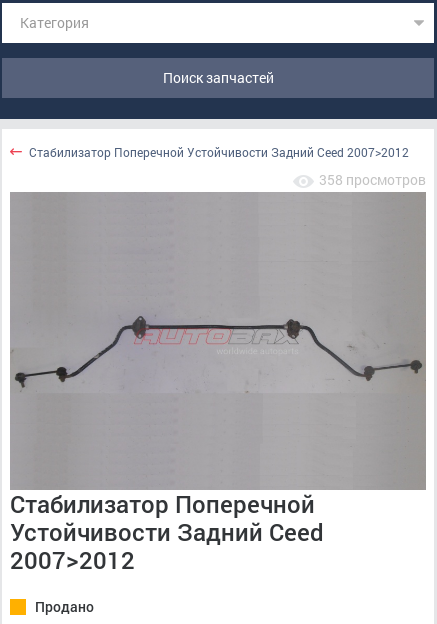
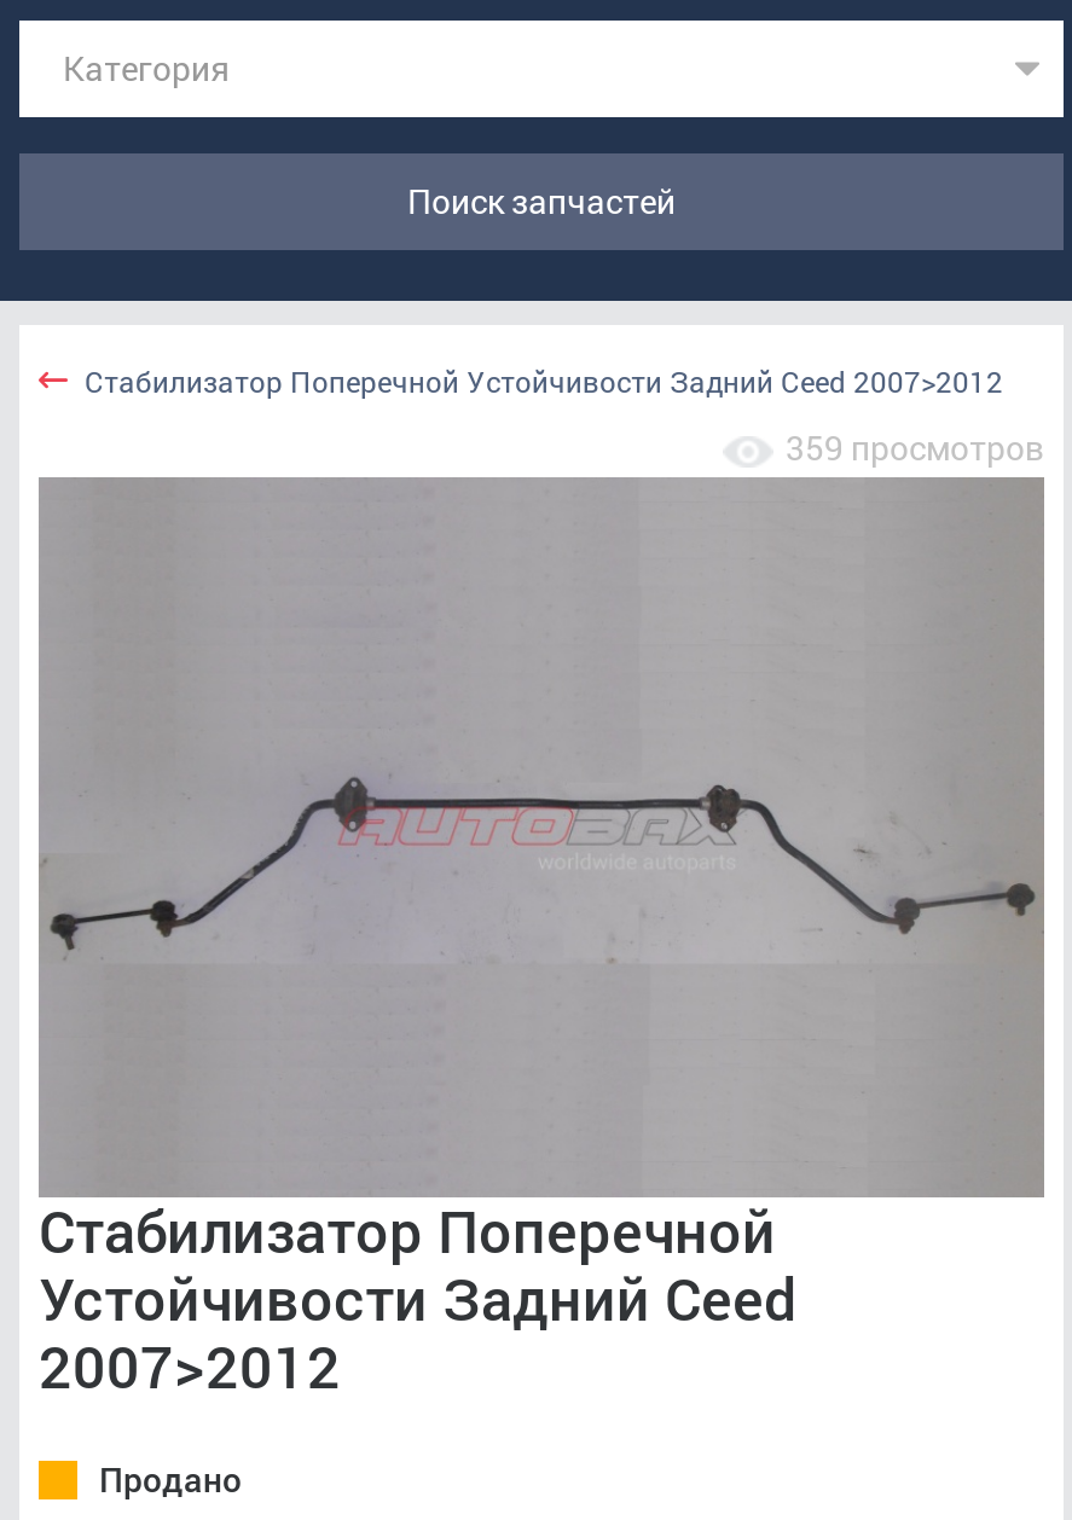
- 358 просмотров
+ 359 просмотров
